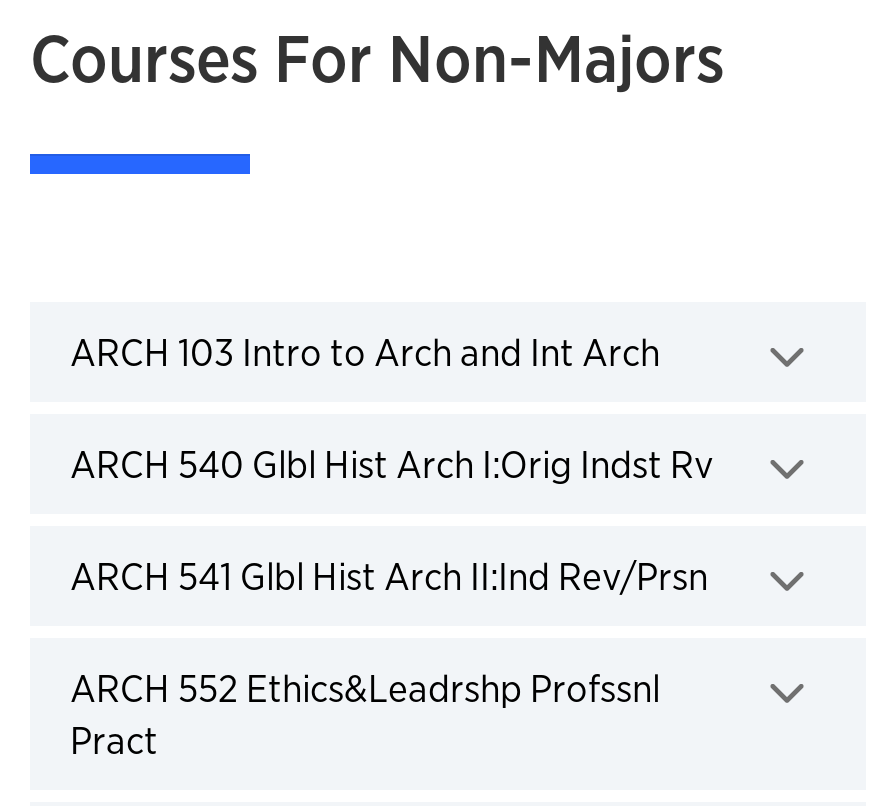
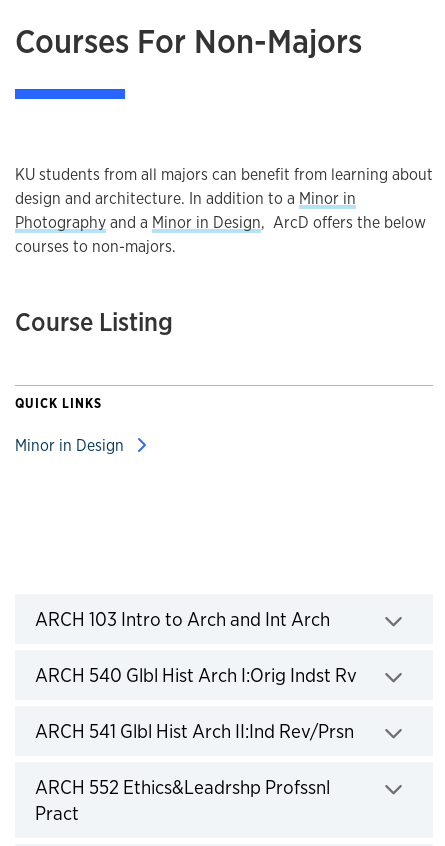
+ KU students from all majors can benefit from learning about
+ design and architecture. In addition to a Minor in
+ Photography and a Minor in Design, ArcD offers the below
+ courses to non-majors.
+ Course Listing
+ QUICK LINKS
+ Minor in Design
